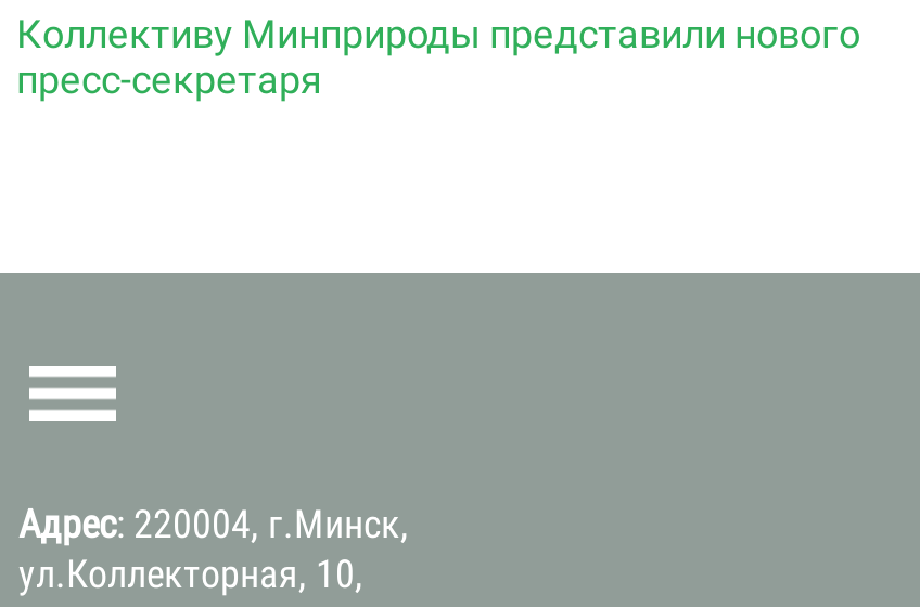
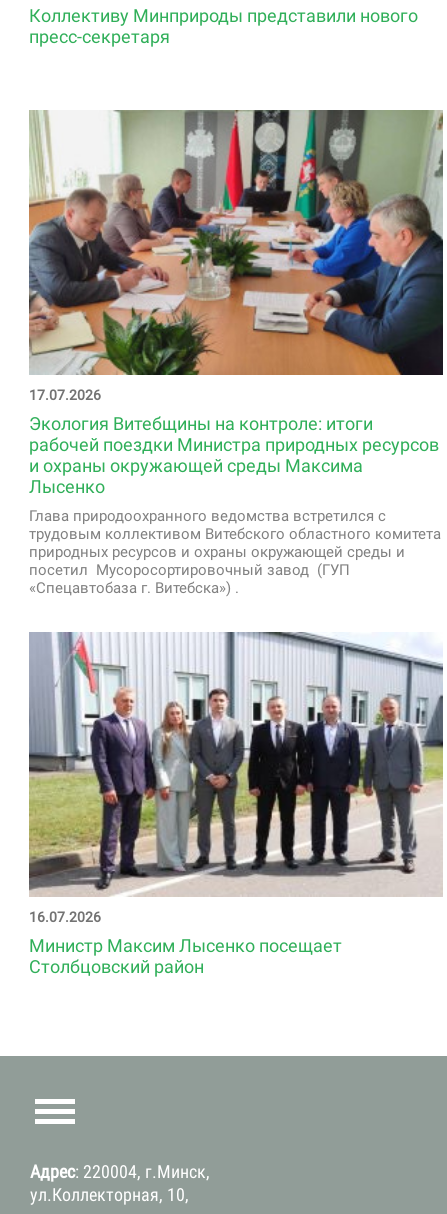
+ [image]
+ 17.07.2026
+ Экология Витебщины на контроле: итоги
+ рабочей поездки Министра природных ресурсов
+ и охраны окружающей среды Максима
+ Лысенко
+ Глава природоохранного ведомства встретился с
+ трудовым коллективом Витебского областного комитета
+ природных ресурсов и охраны окружающей среды и
+ посетил Мусоросортировочный завод (ГУП
+ «Спецавтобаза г. Витебска») .

+ [image]
+ 16.07.2026
+ Министр Максим Лысенко посещает
+ Столбцовский район
